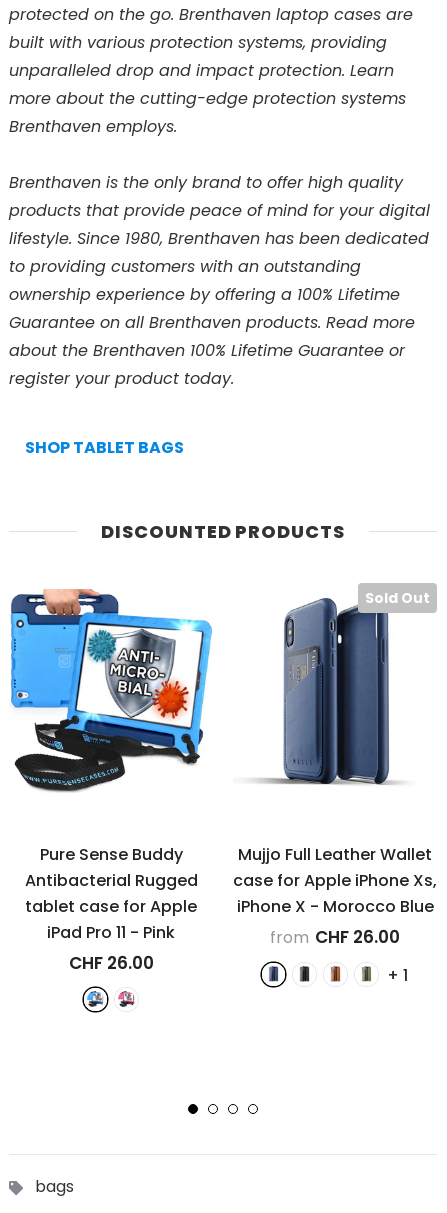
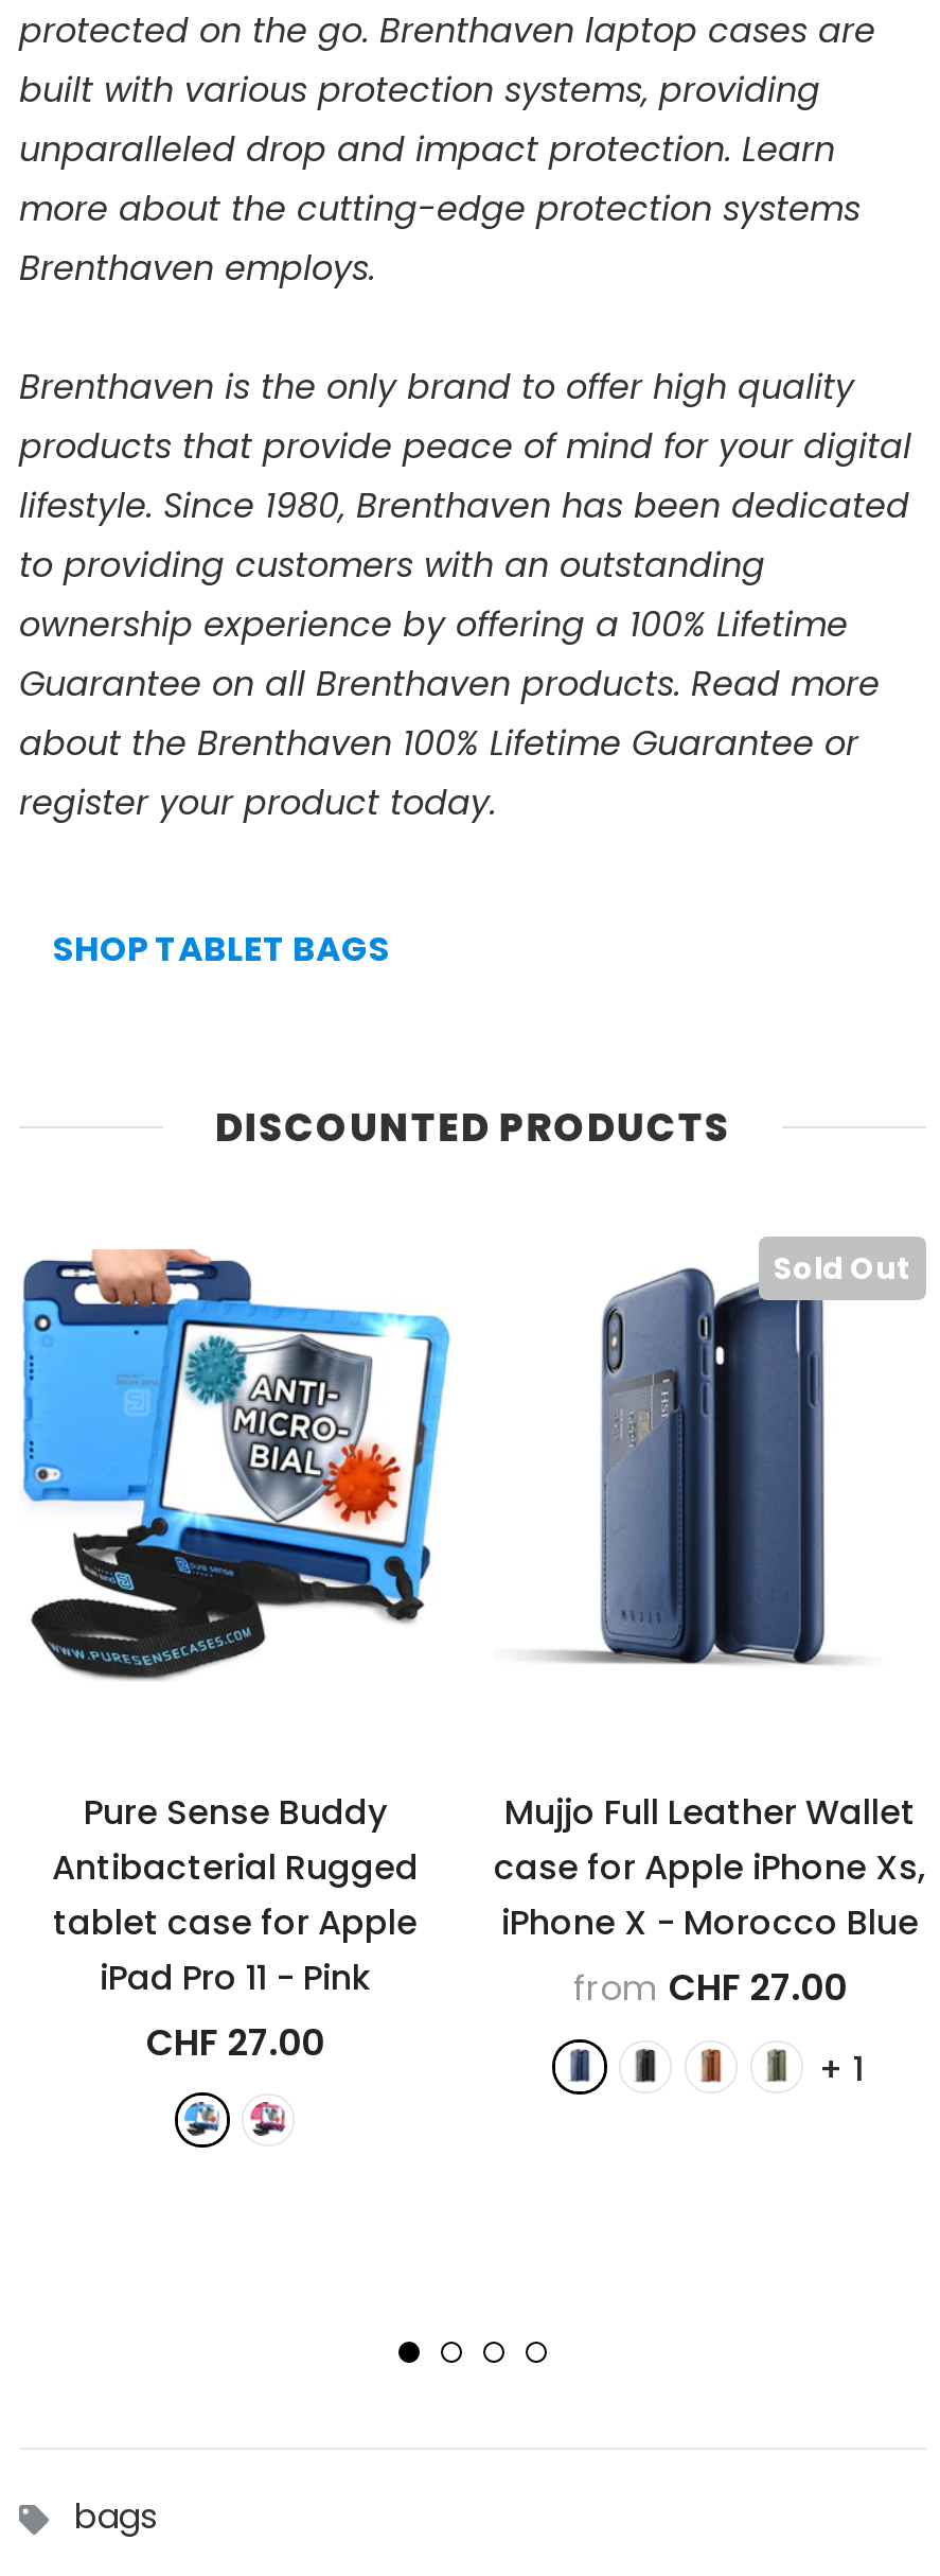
- from CHF 26.00
+ from CHF 27.00

- CHF 26.00
+ CHF 27.00
